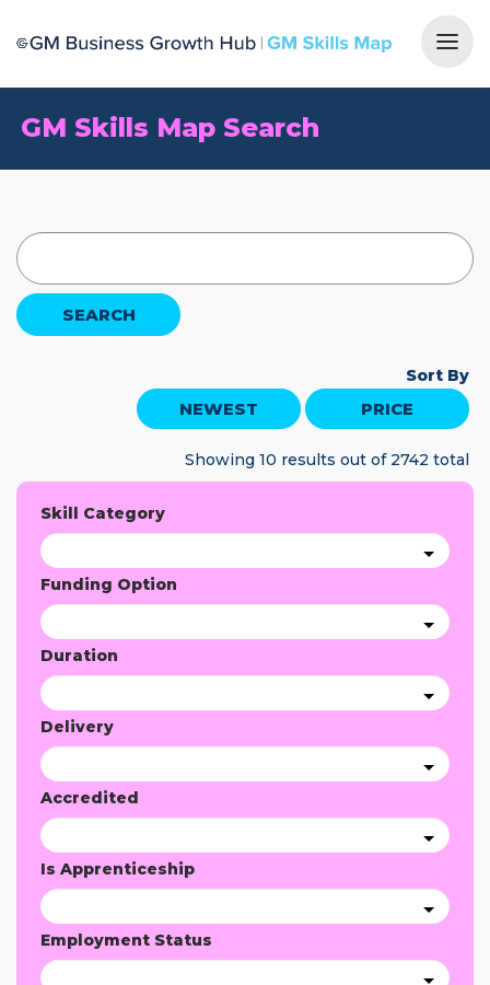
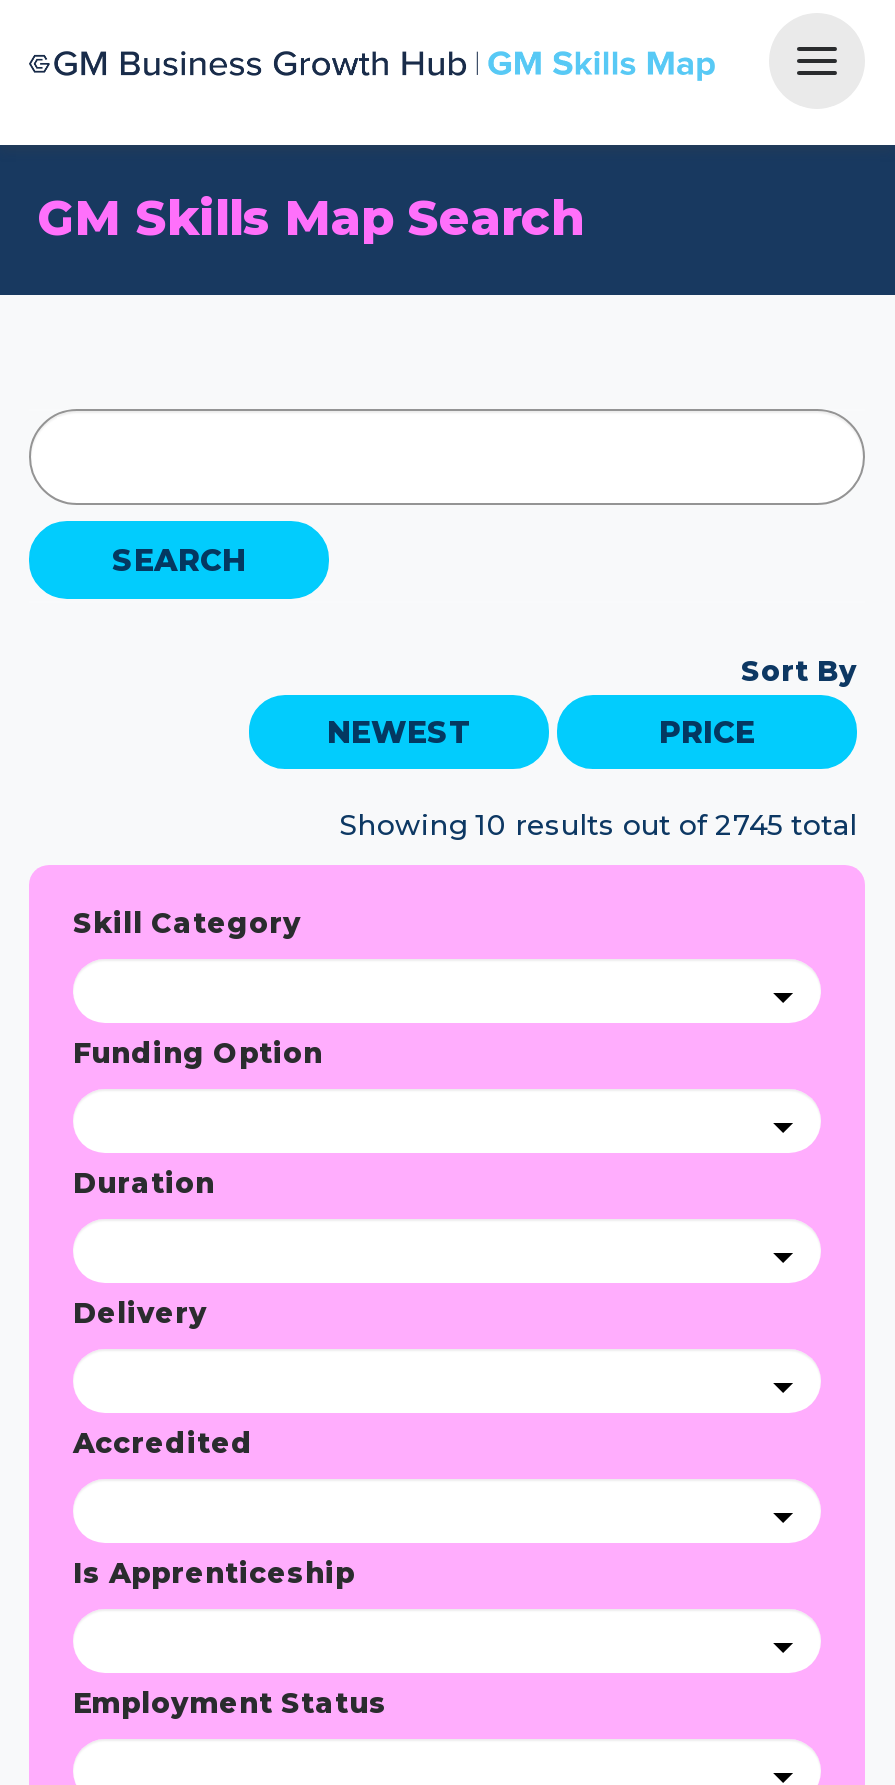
- Showing 10 results out of 2742 total
+ Showing 10 results out of 2745 total
